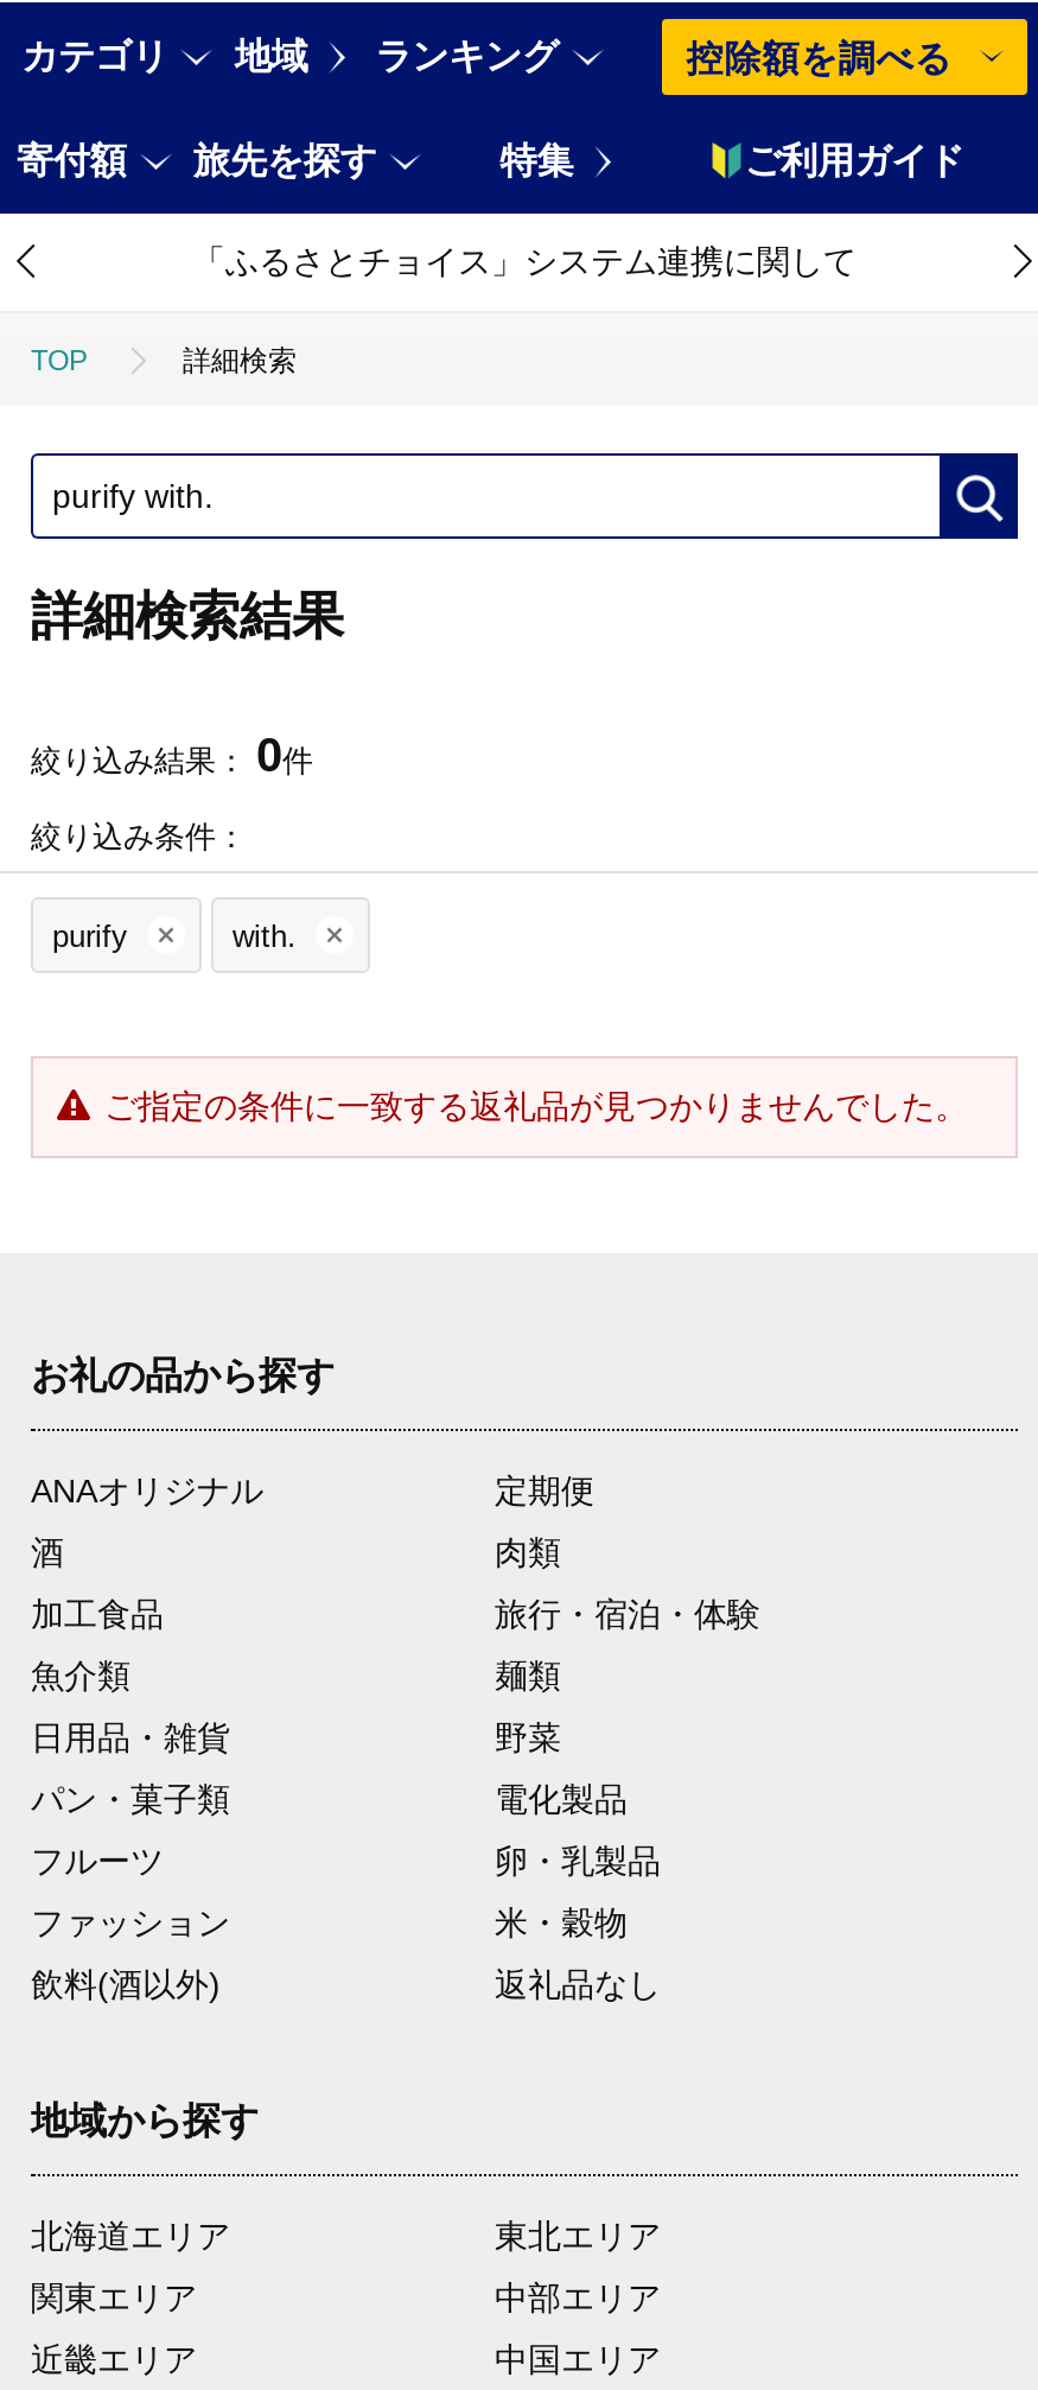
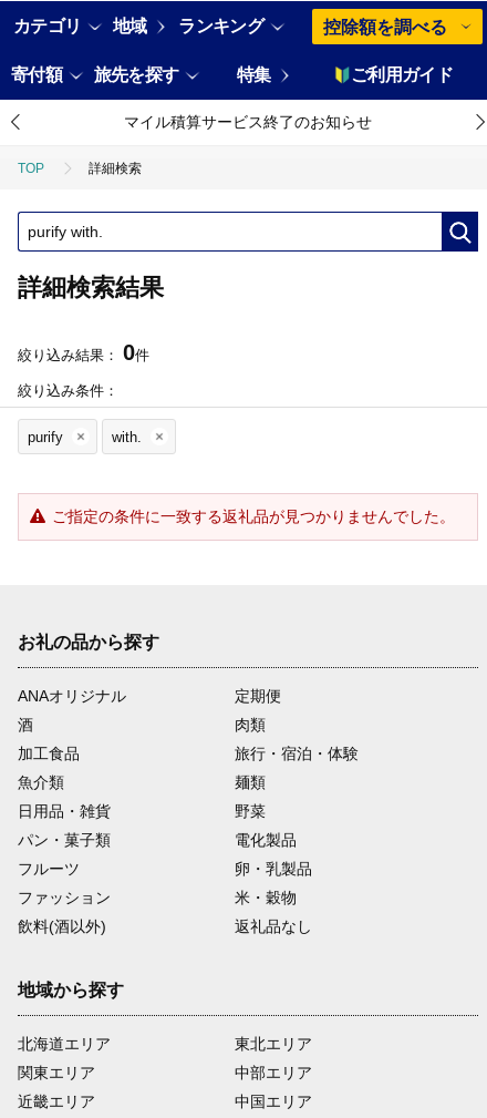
- 「ふるさとチョイス」システム連携に関して
+ マイル積算サービス終了のお知らせ
